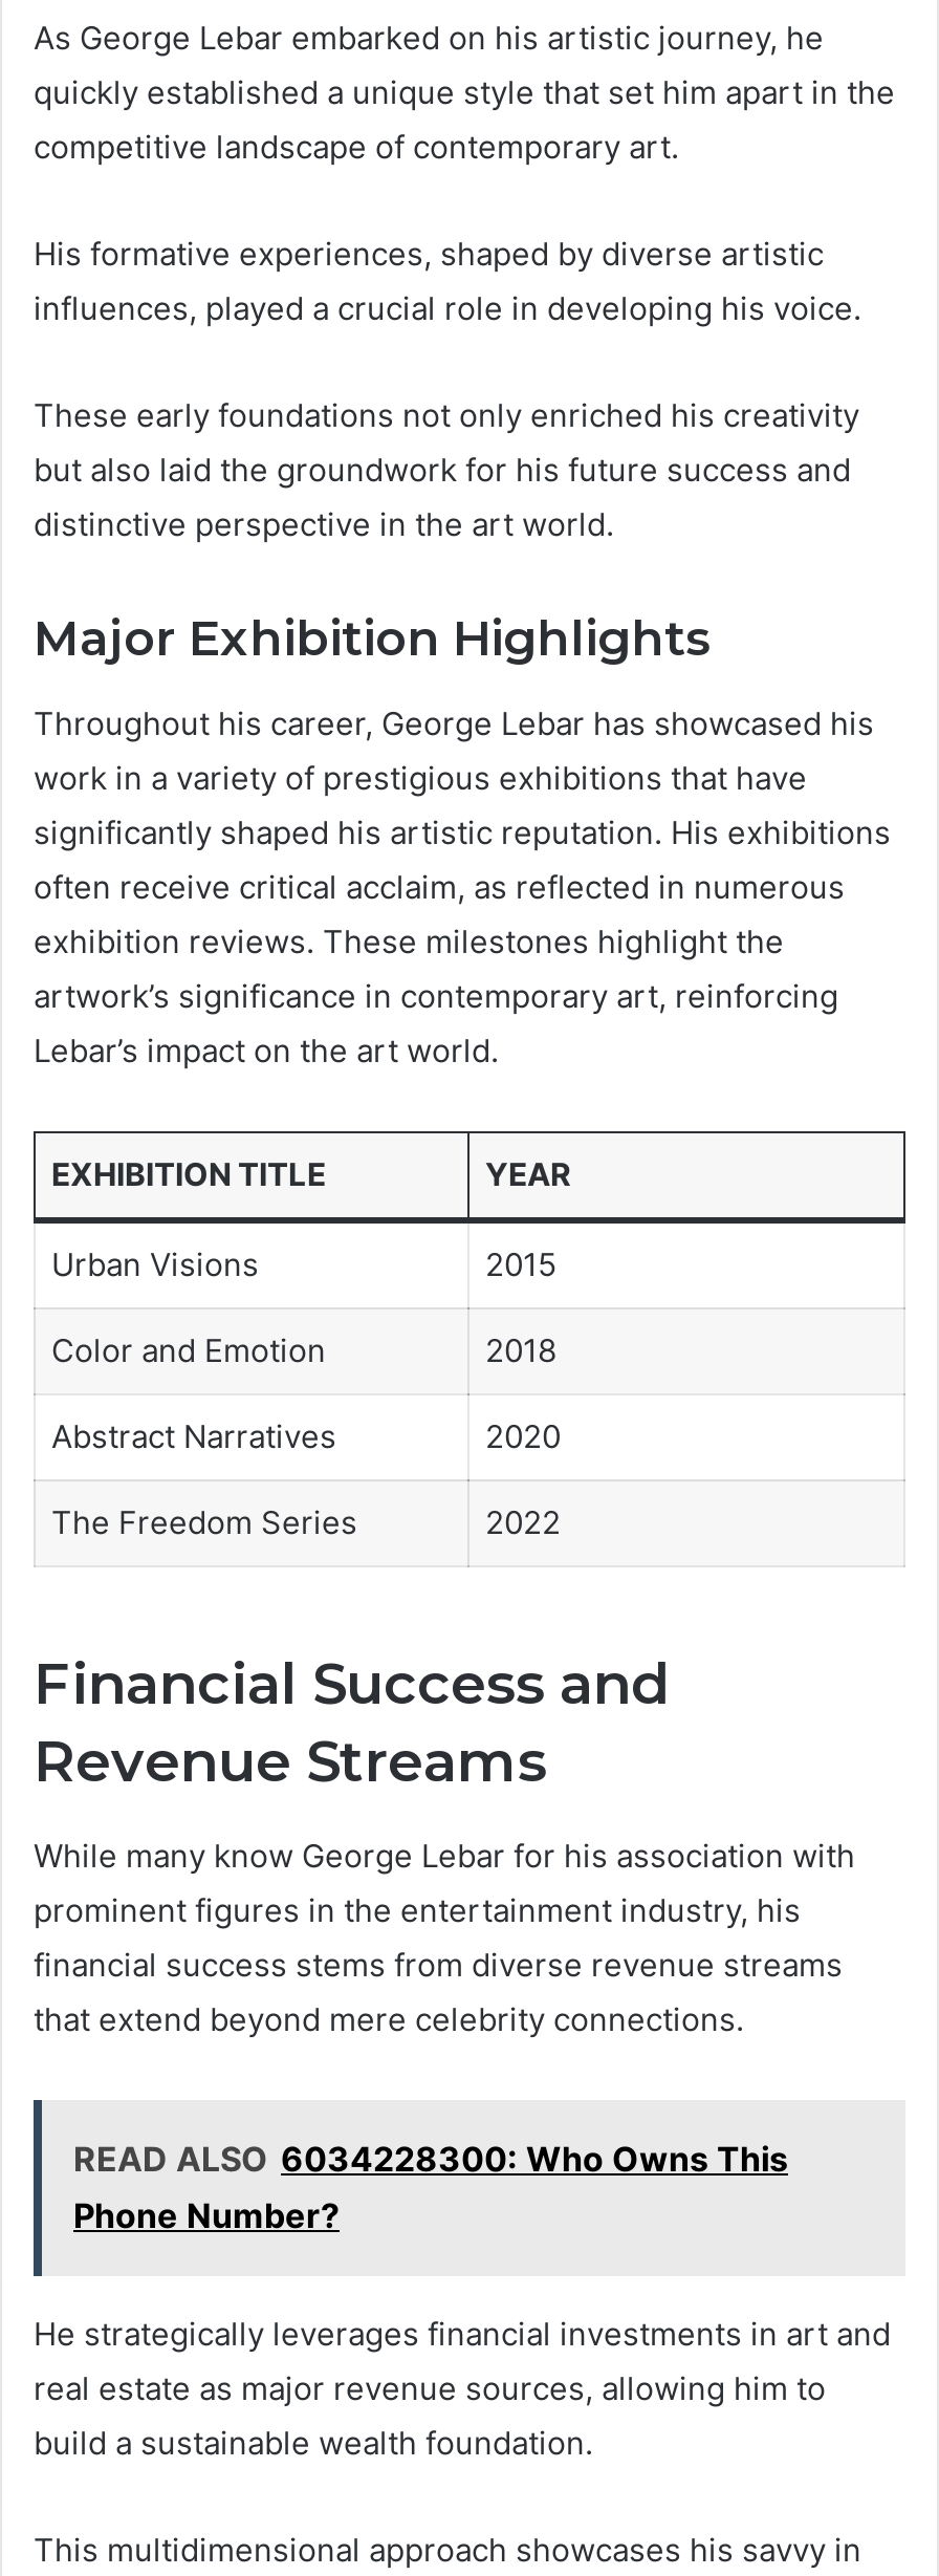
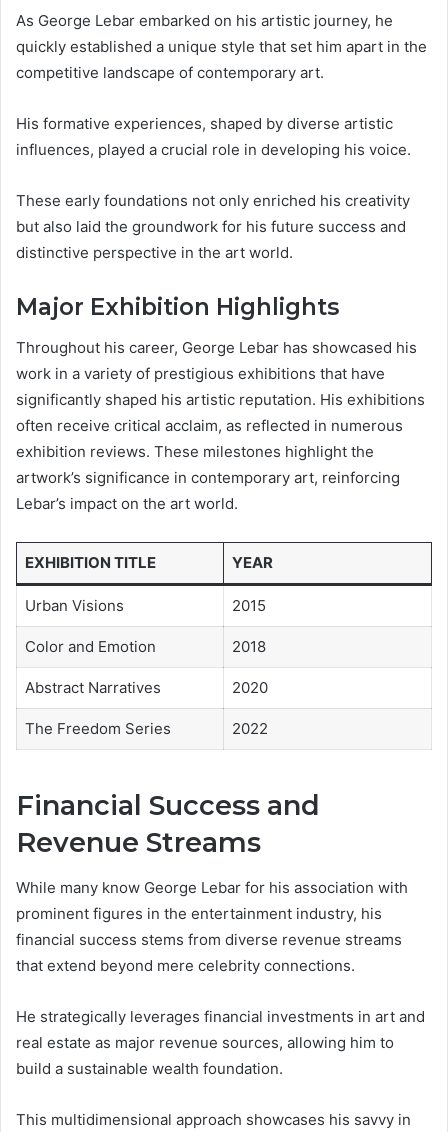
- [image]
- READ ALSO 6034228300: Who Owns This
- Phone Number?
